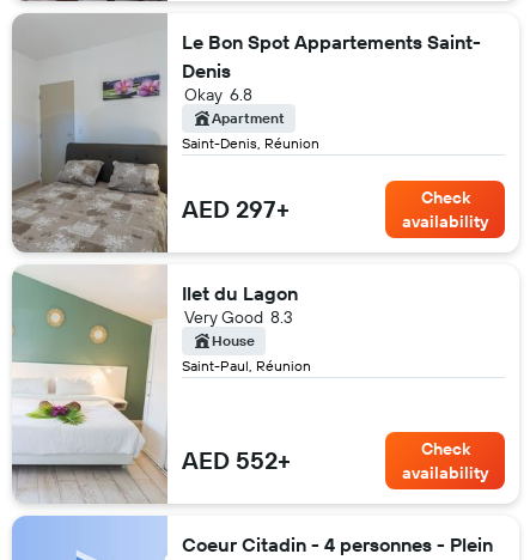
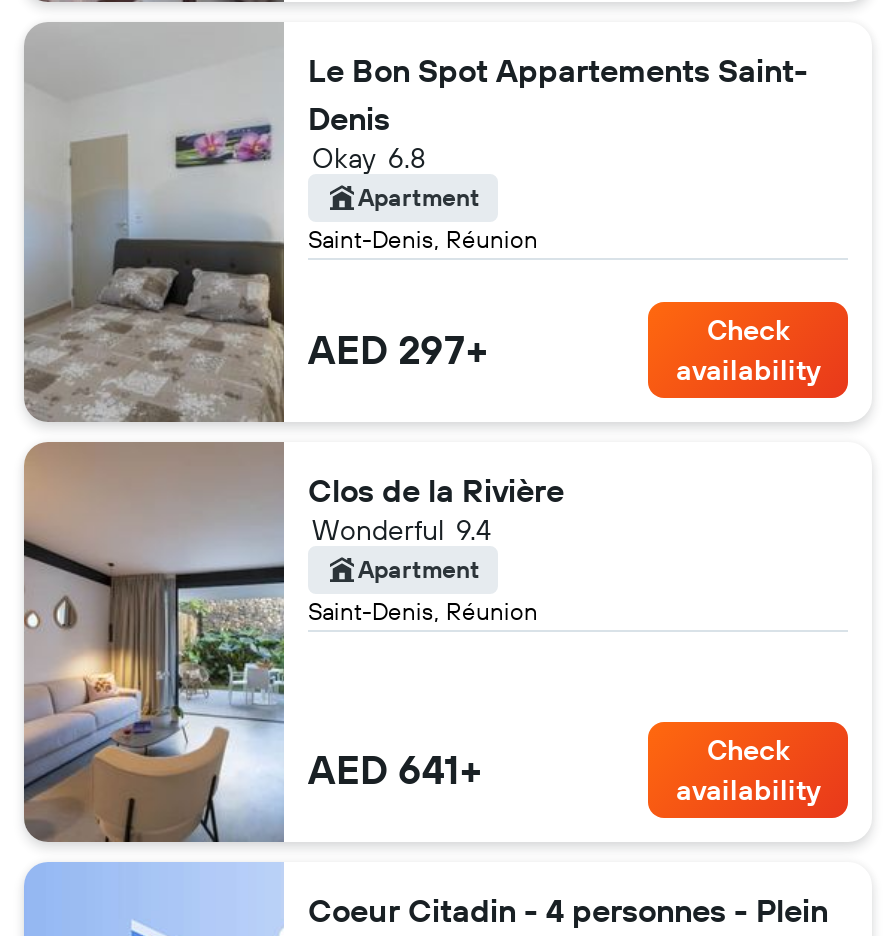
- [image]
- Ilet du Lagon
+ [image]
+ Clos de la Rivière

- 8.3
- Very Good
- House
+ 9.4
+ Wonderful
+ Apartment

- Saint-Paul, Réunion
+ Saint-Denis, Réunion

- AED 552+
+ AED 641+
